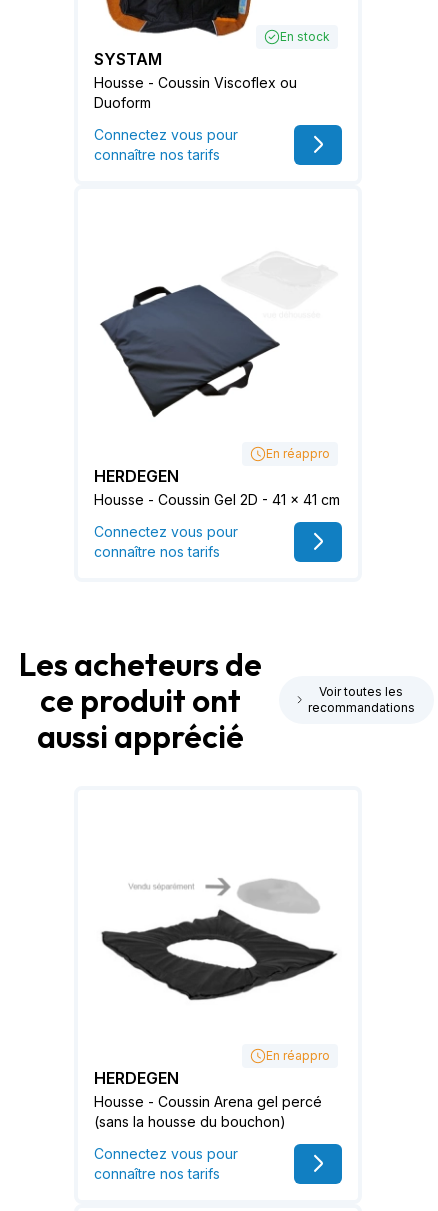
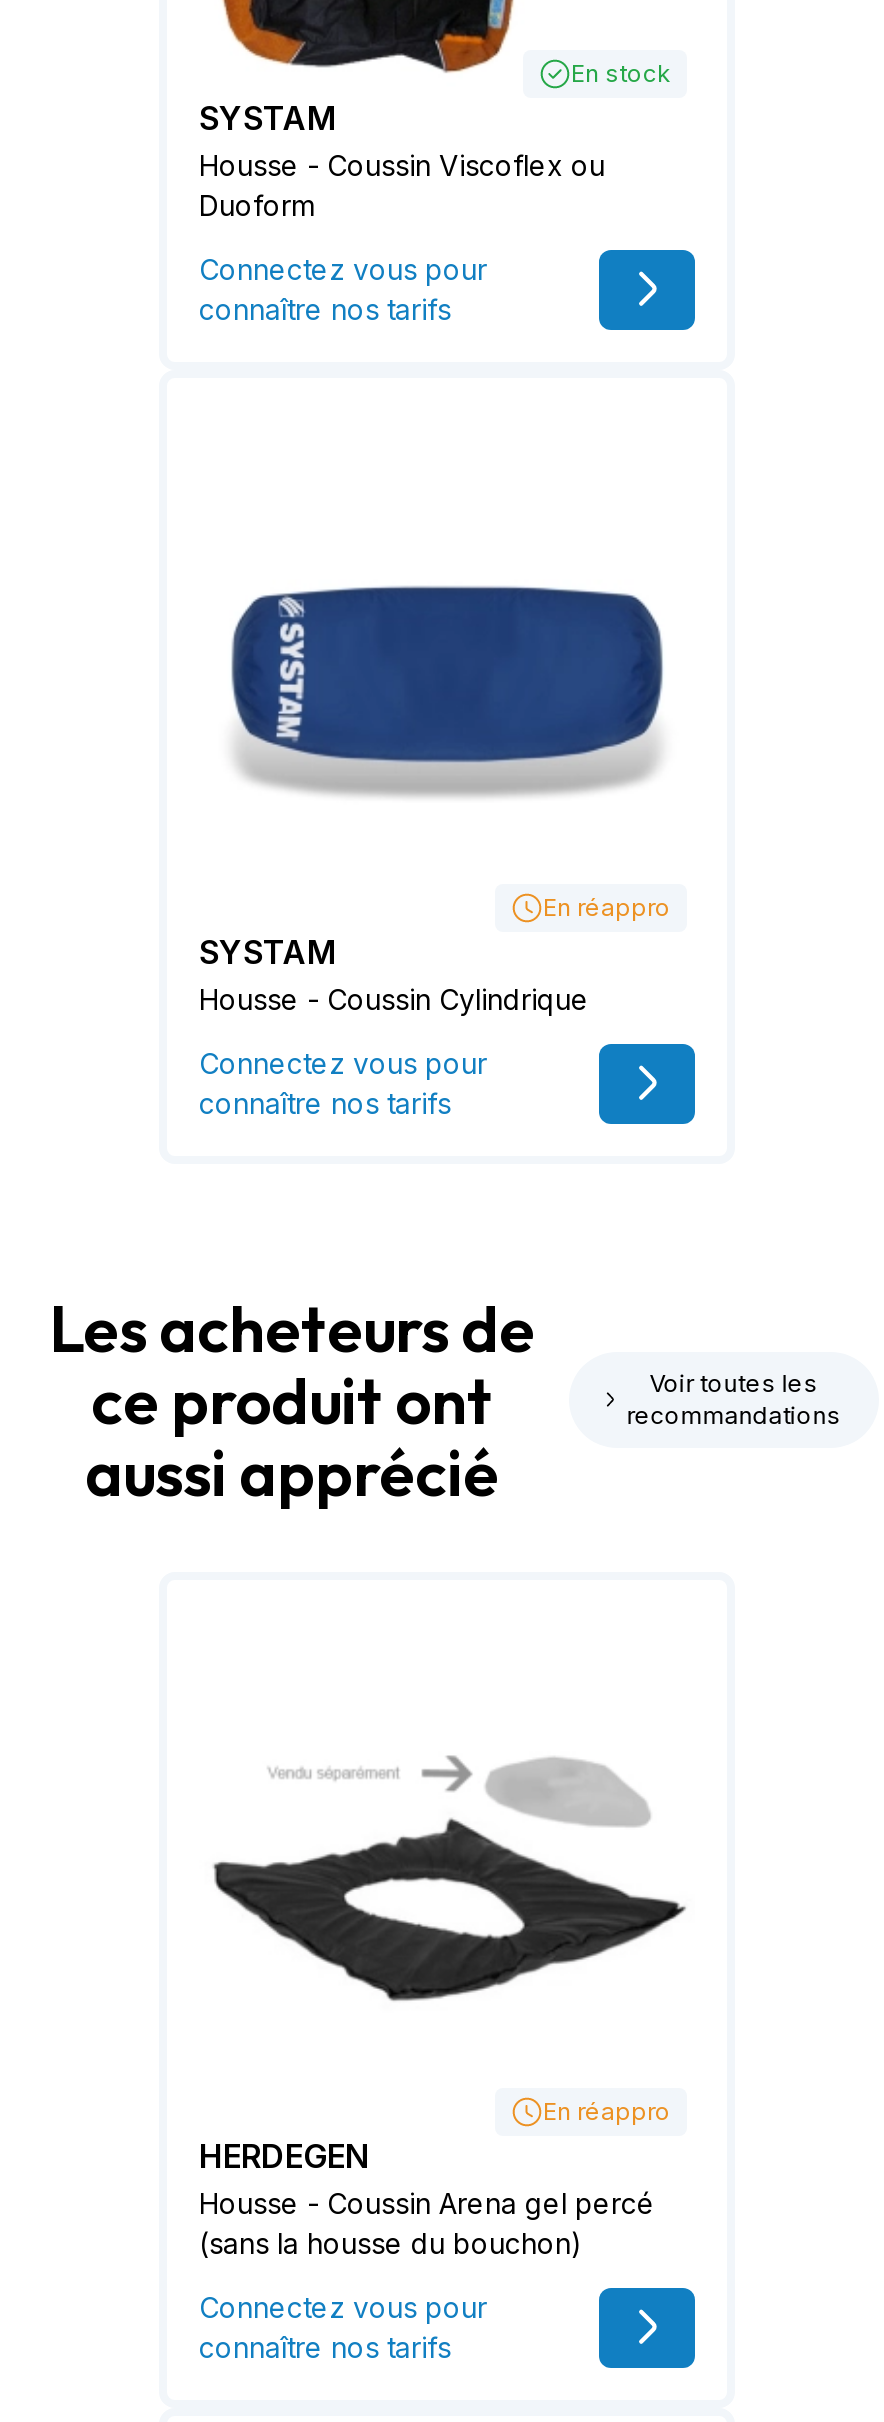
- [image]
+ [image]

- HERDEGEN
- Housse - Coussin Gel 2D - 41 x 41 cm
+ SYSTAM
+ Housse - Coussin Cylindrique
